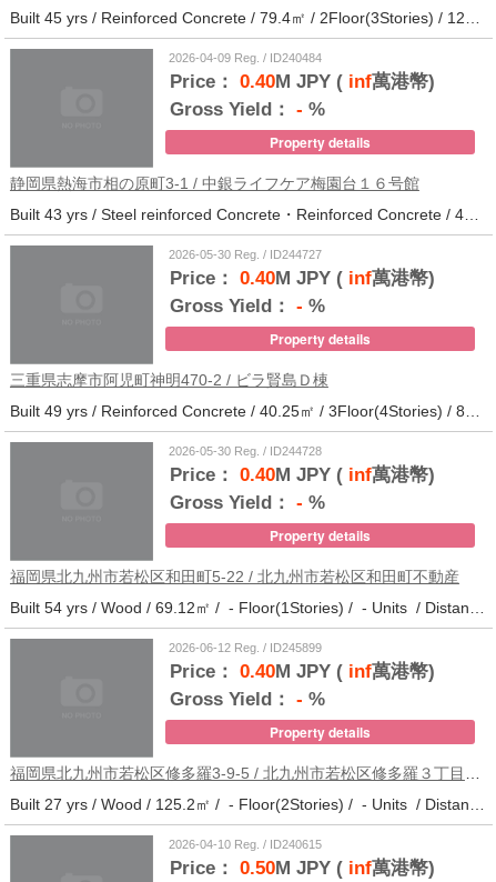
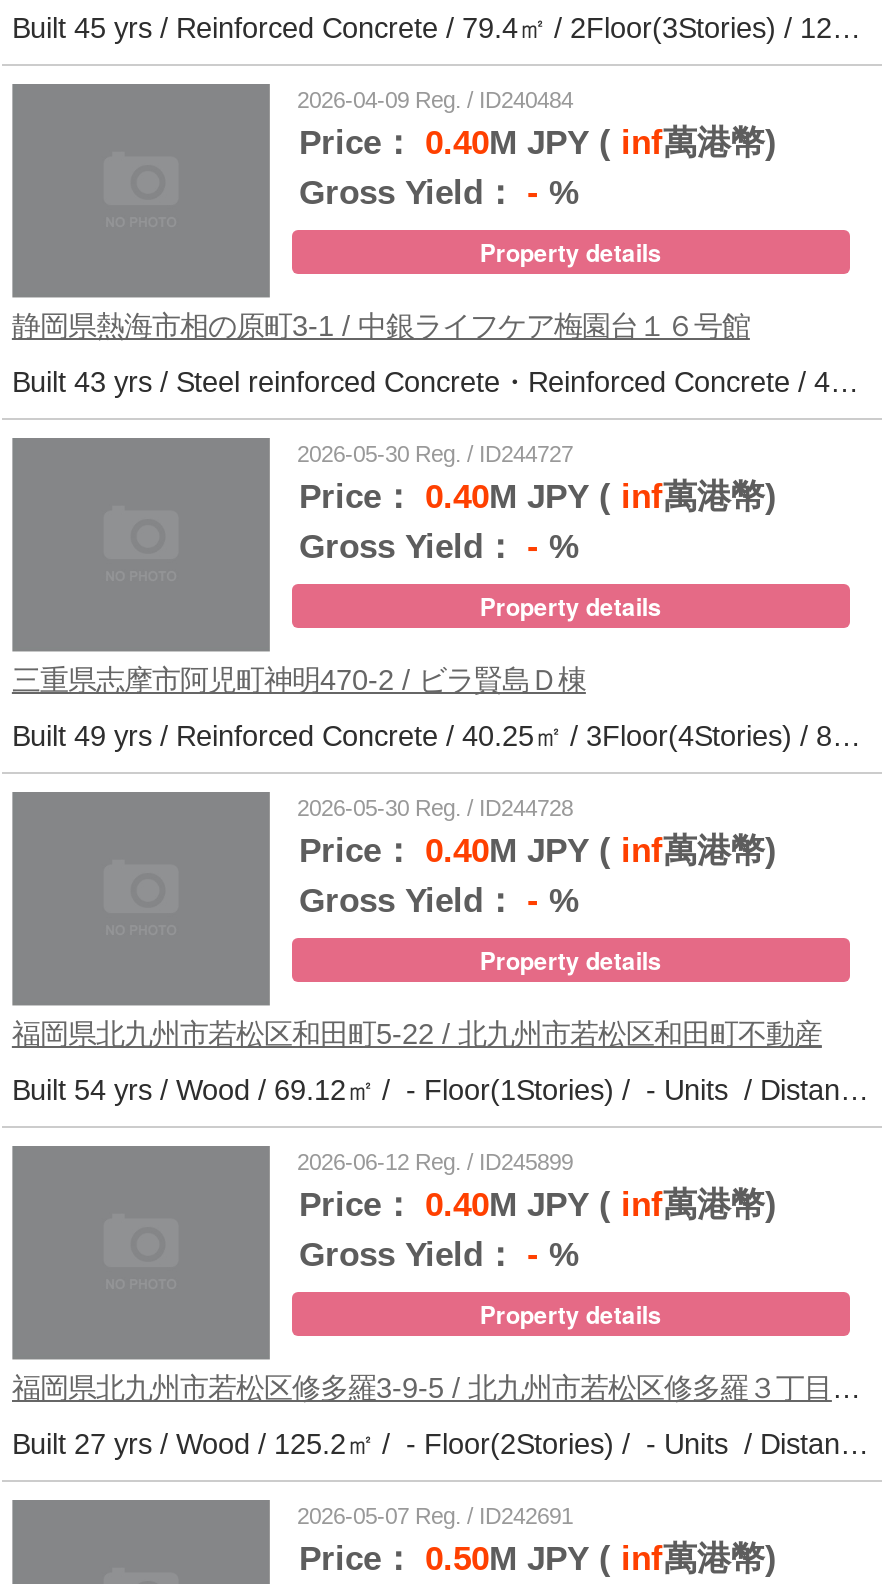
- 2026-04-10 Reg. / ID240615
+ 2026-05-07 Reg. / ID242691
